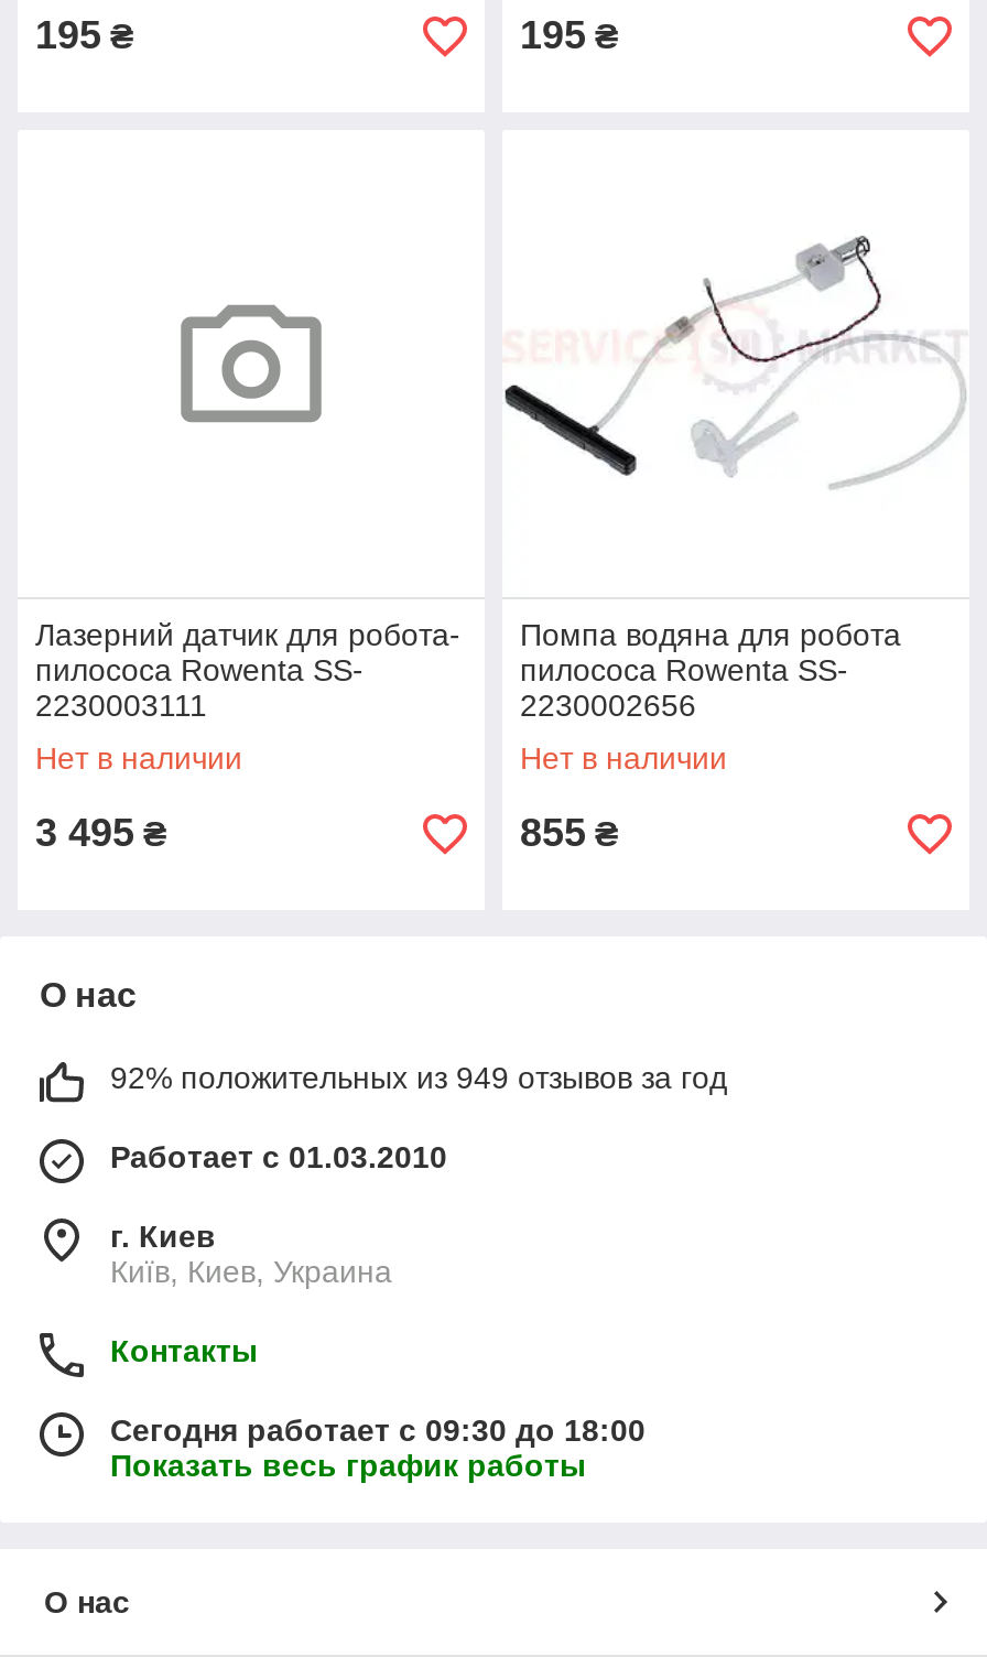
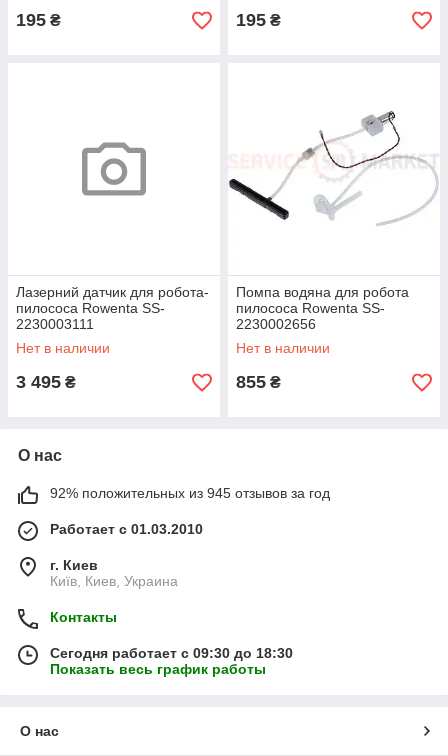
- 92% положительных из 949 отзывов за год
+ 92% положительных из 945 отзывов за год

- Сегодня работает с 09:30 до 18:00
+ Сегодня работает с 09:30 до 18:30
